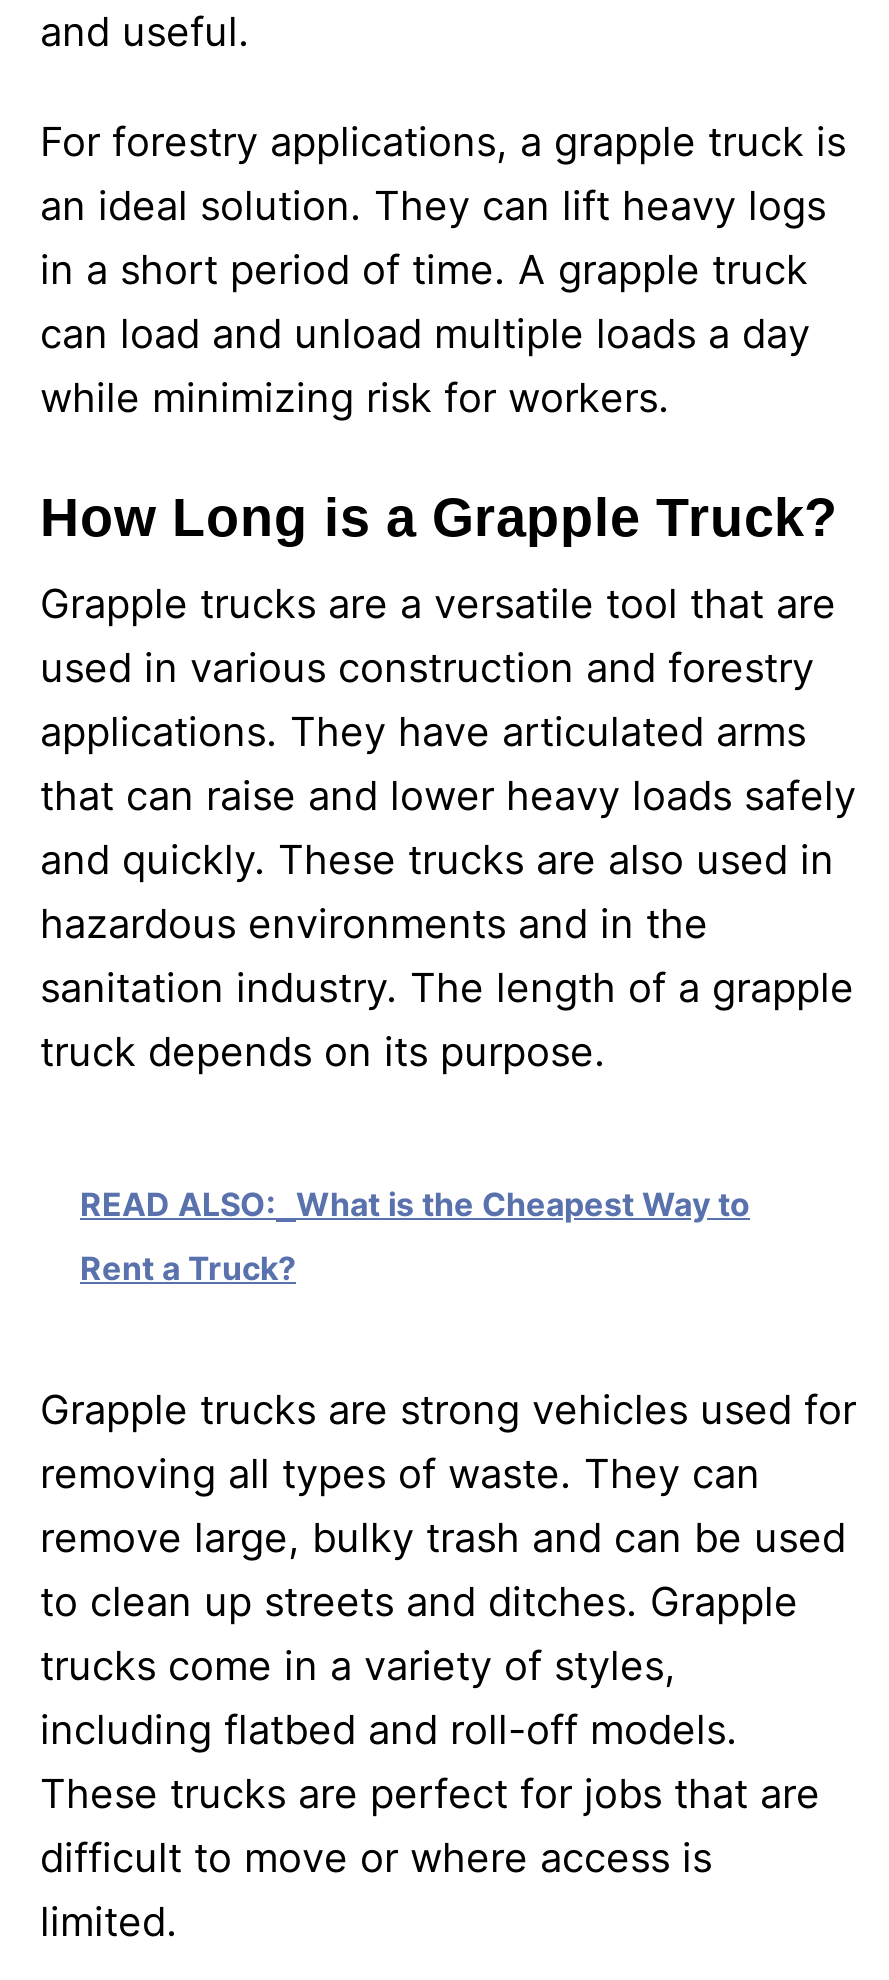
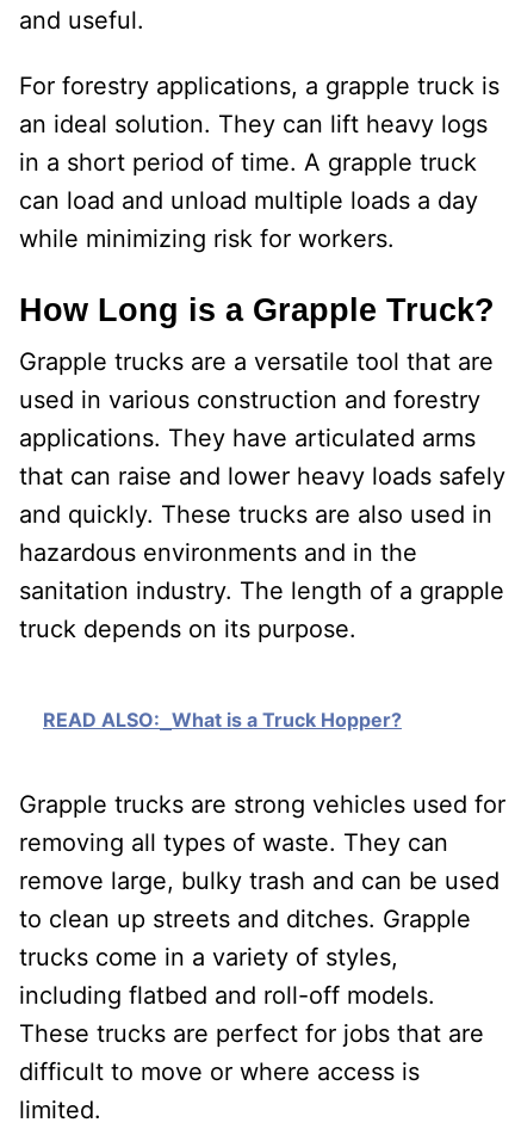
- READ ALSO: What is the Cheapest Way to
- Rent a Truck?
+ READ ALSO: What is a Truck Hopper?
